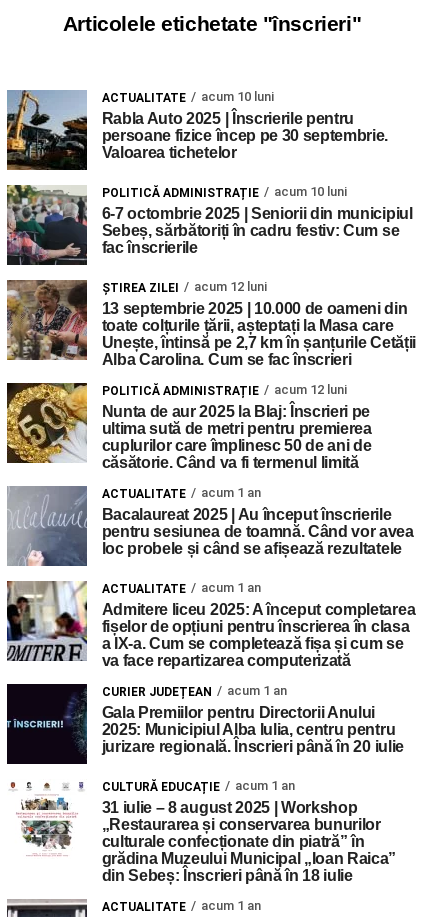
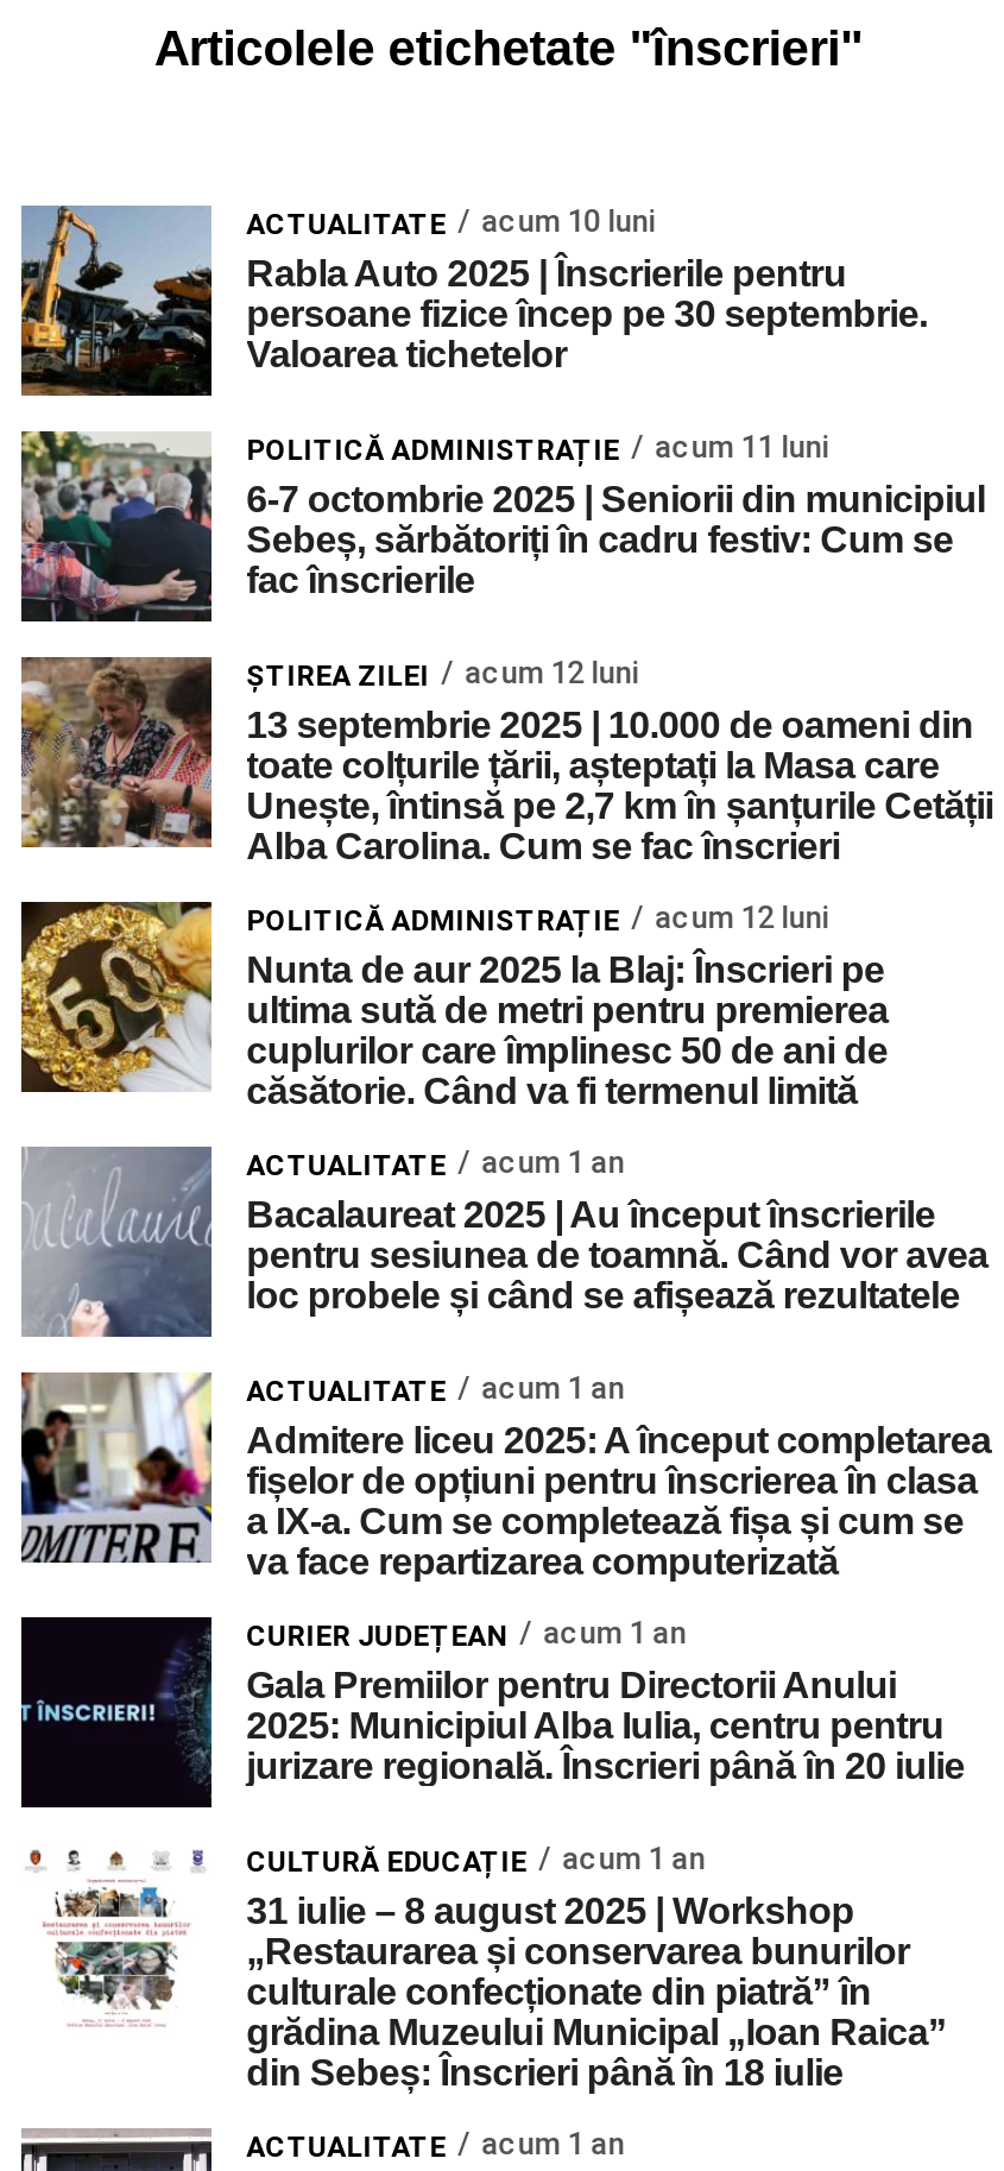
- POLITICĂ ADMINISTRAȚIE acum 10 luni
+ POLITICĂ ADMINISTRAȚIE acum 11 luni
